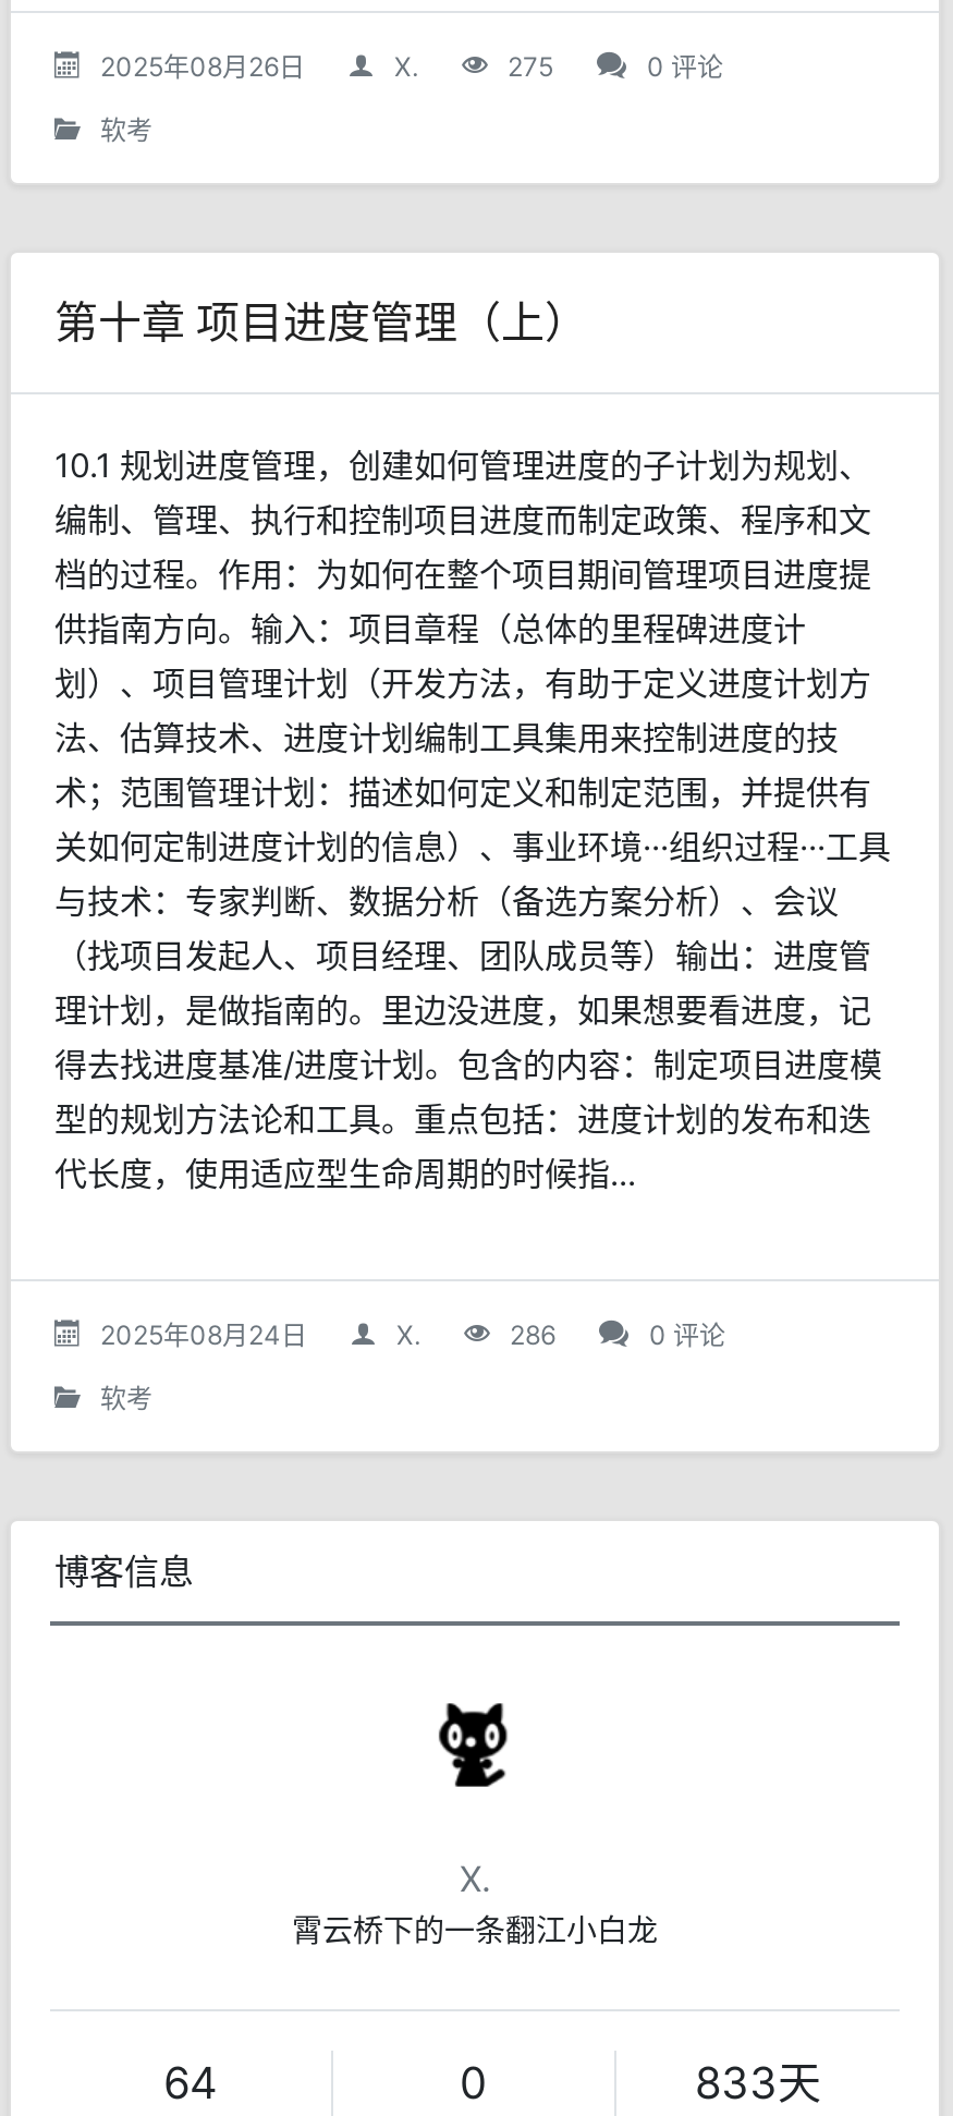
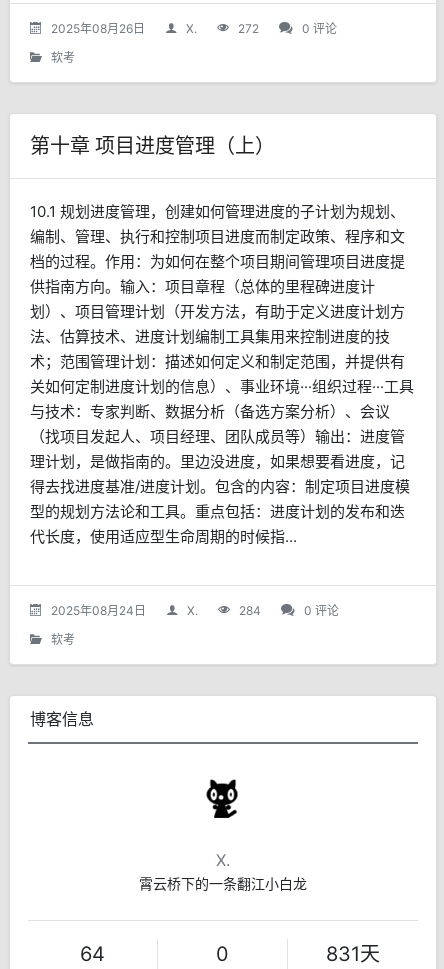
- 275
+ 272

- 286
+ 284

- 833天
+ 831天
